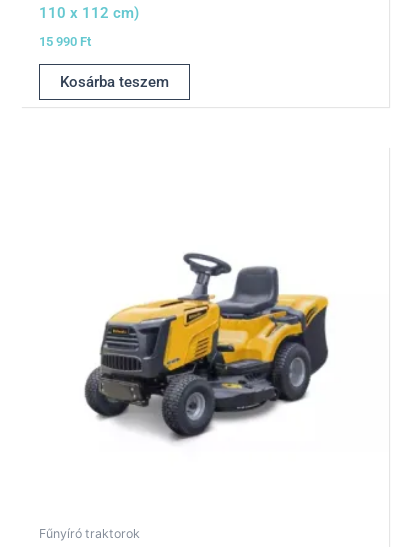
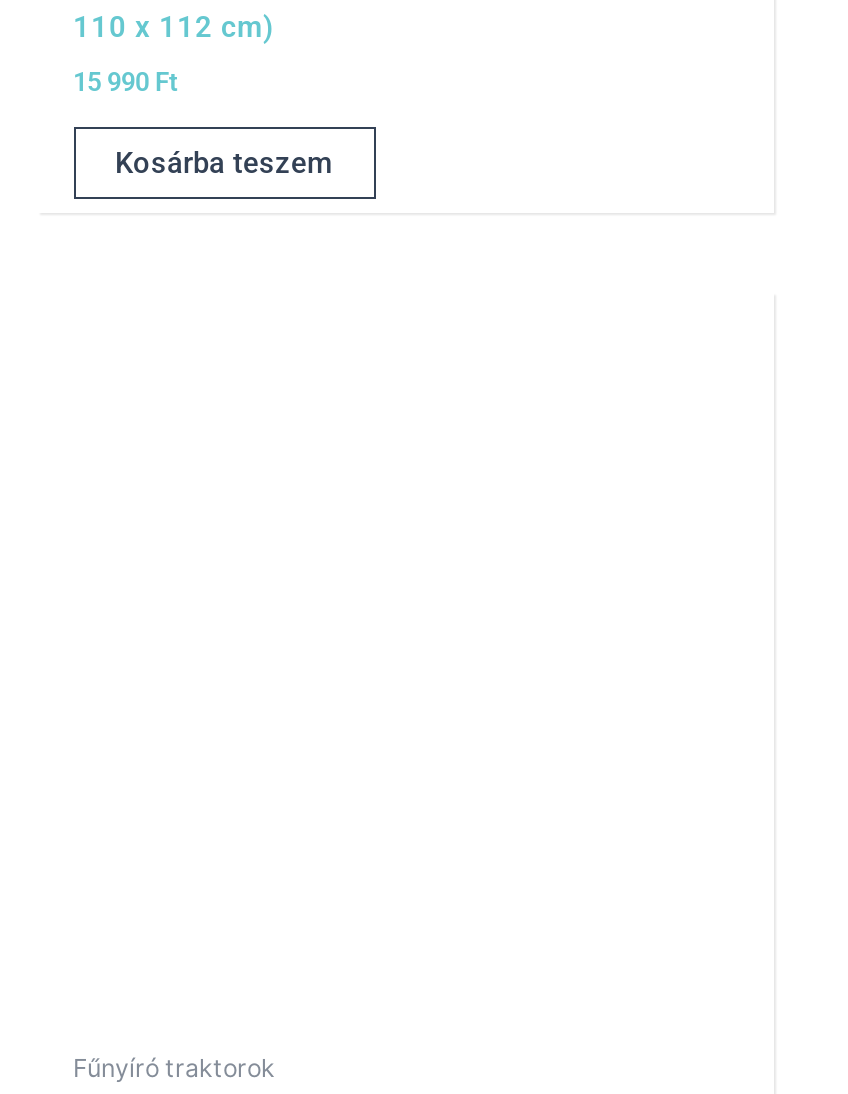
- [image]
